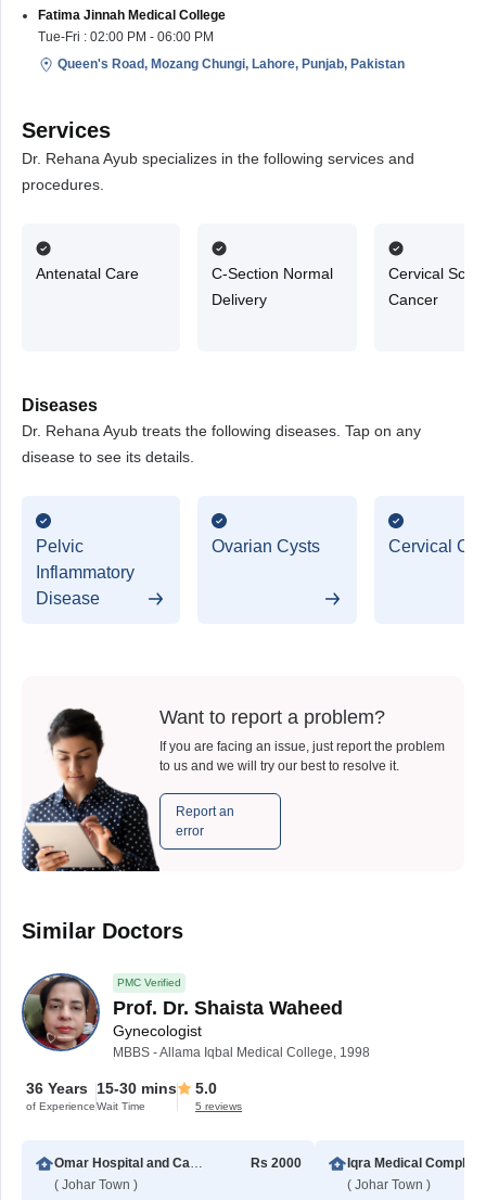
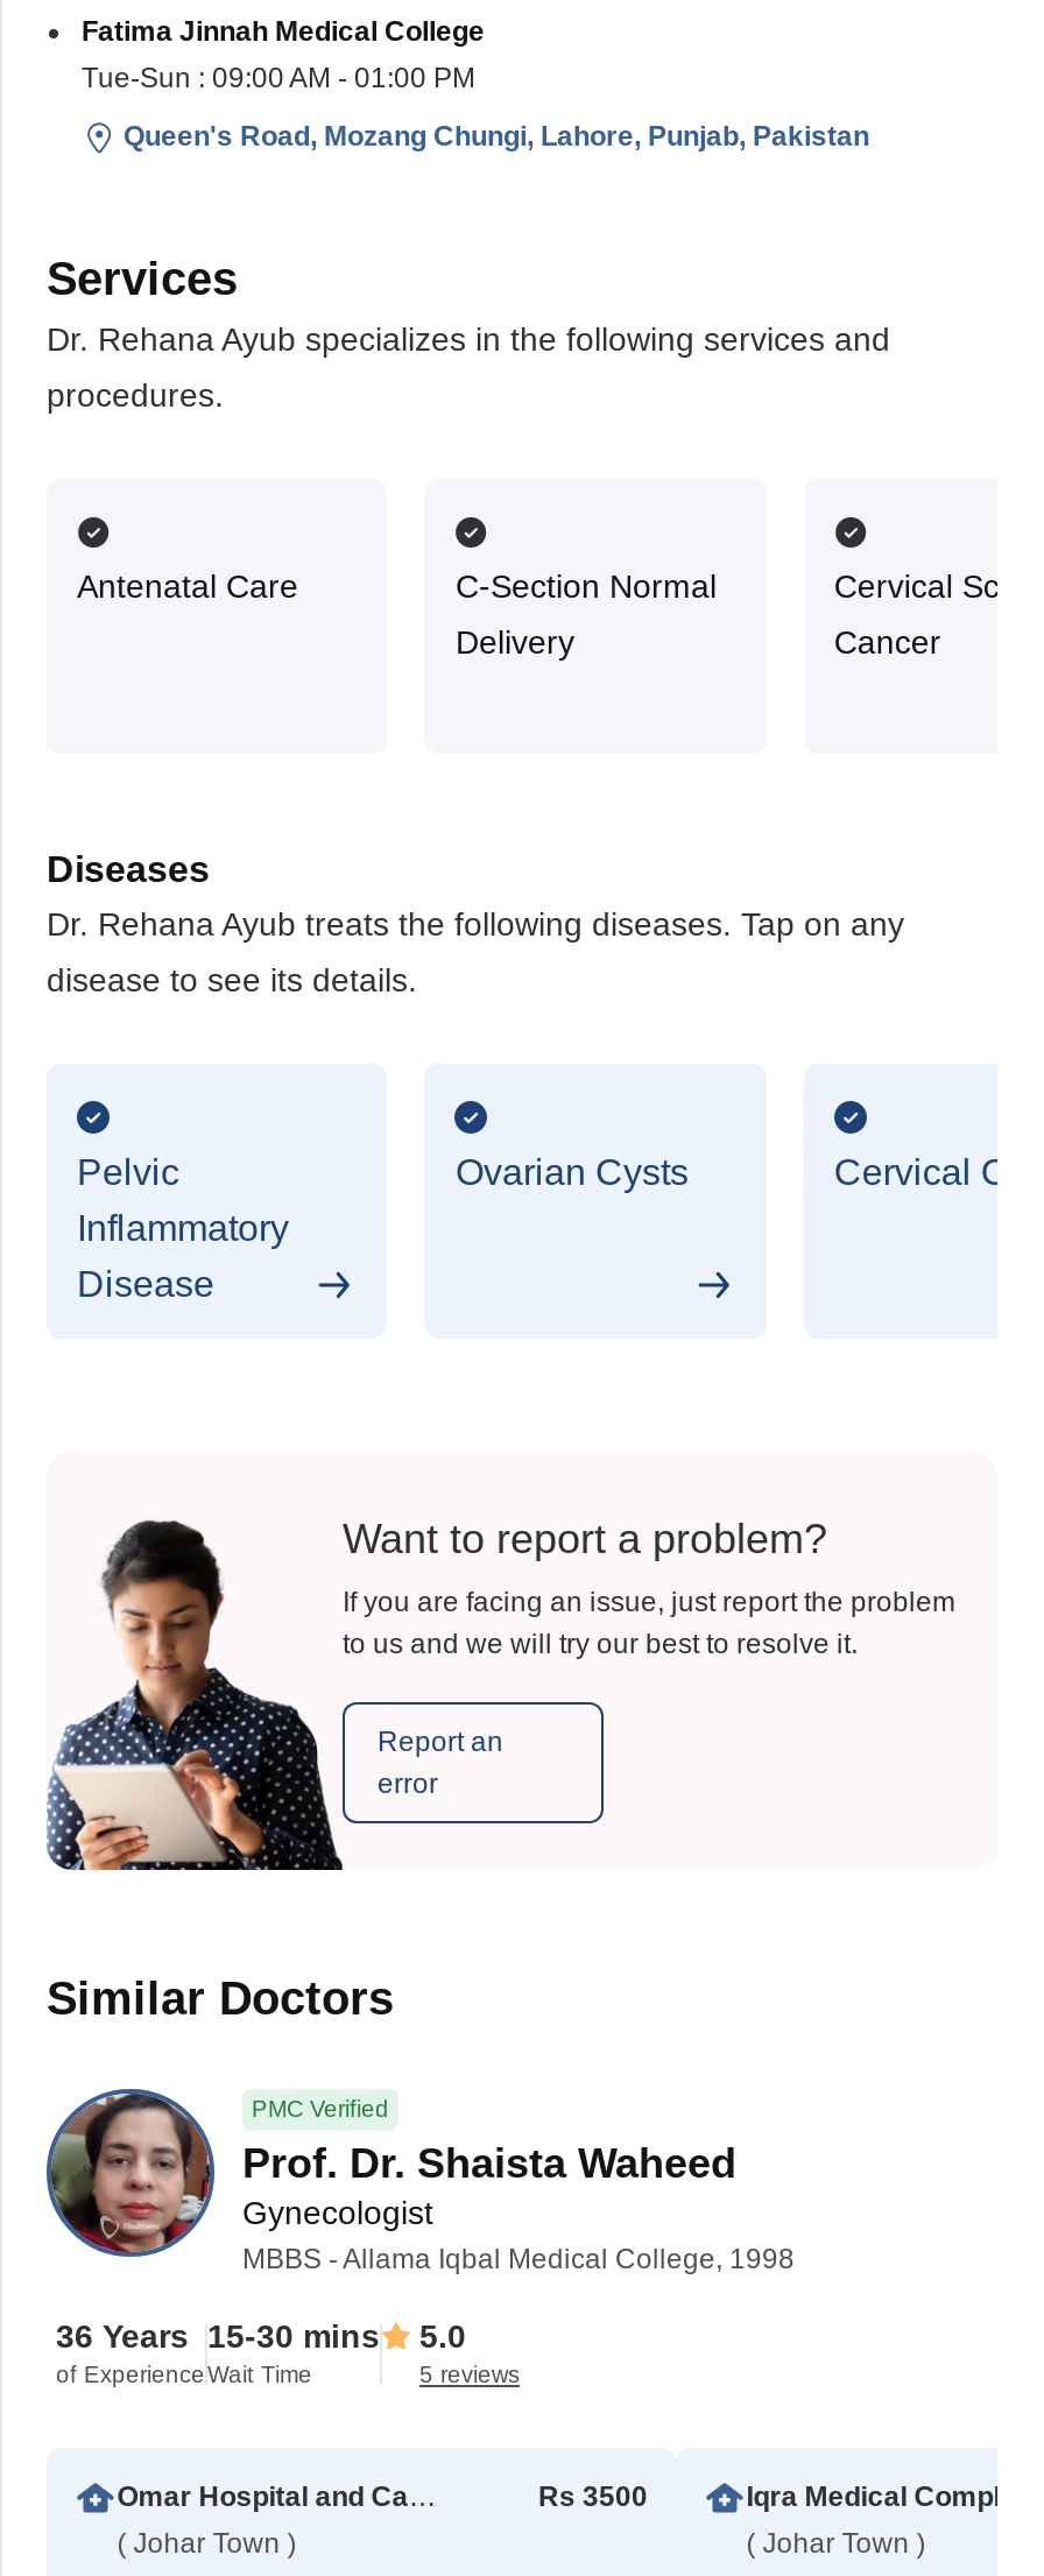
- Tue-Fri : 02:00 PM - 06:00 PM
+ Tue-Sun : 09:00 AM - 01:00 PM

- Rs 2000
+ Rs 3500
